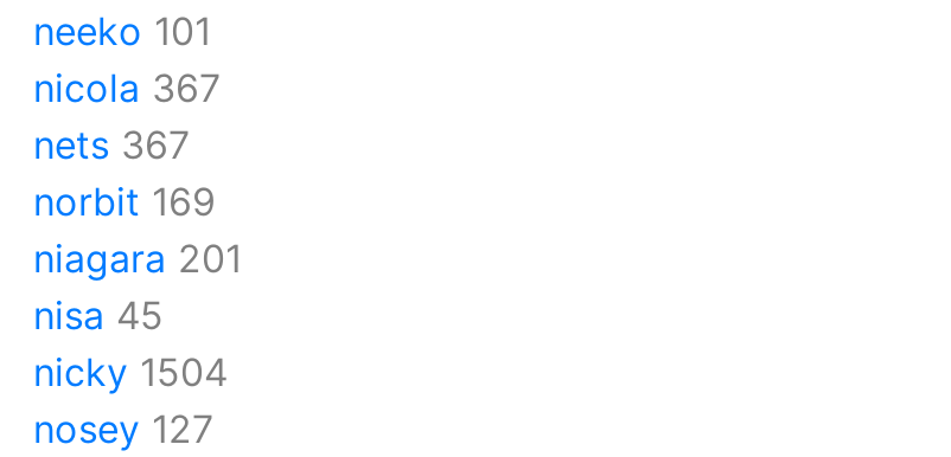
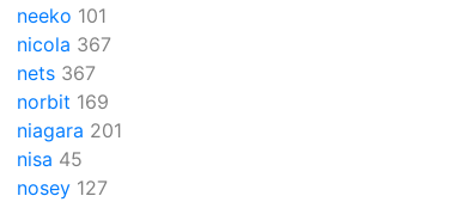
- nicky 1504
